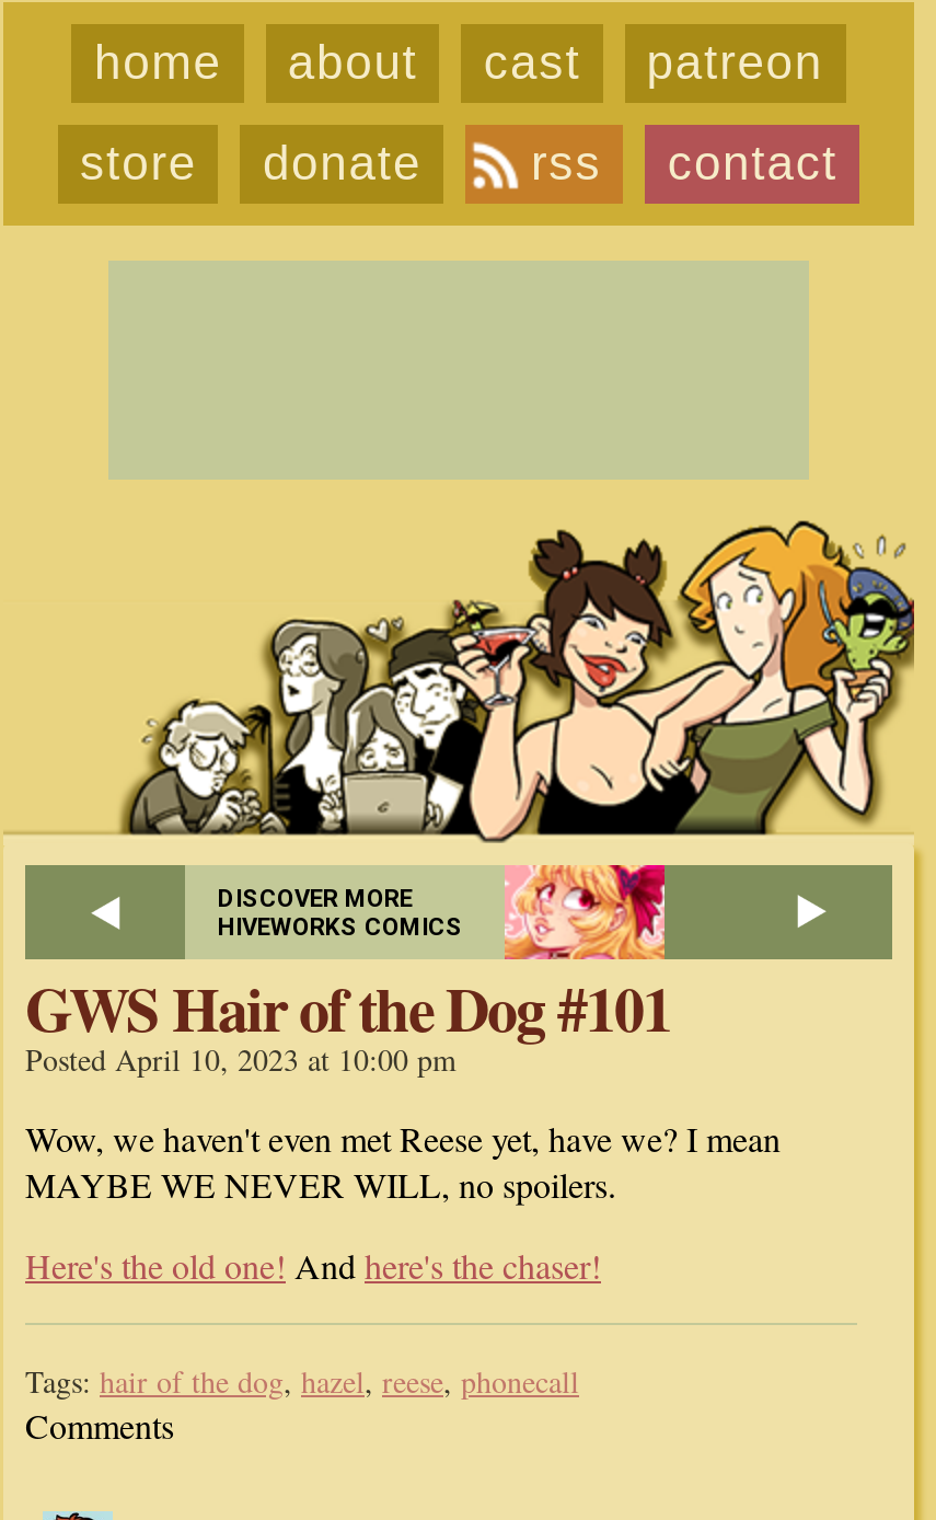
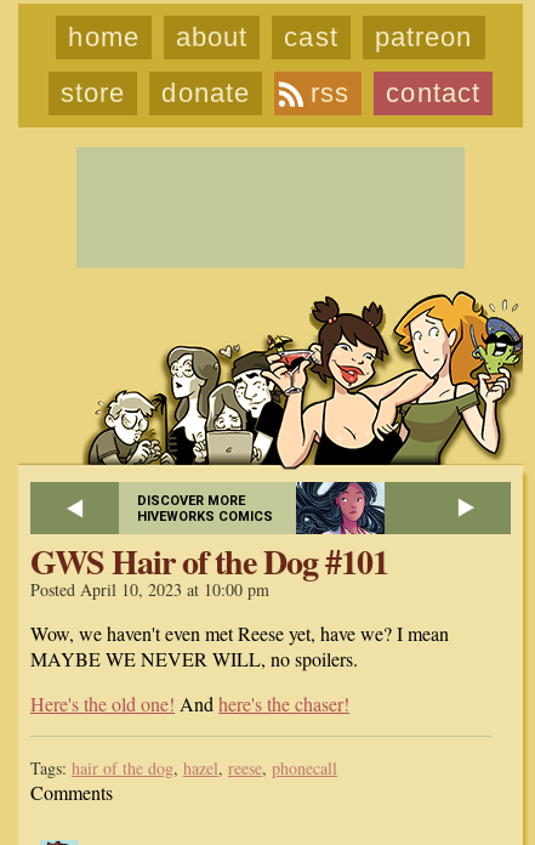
- [image]
+ [image]
